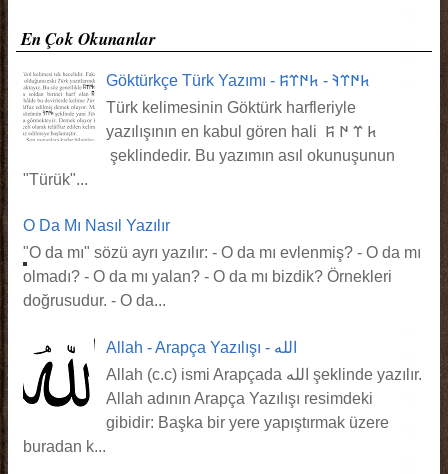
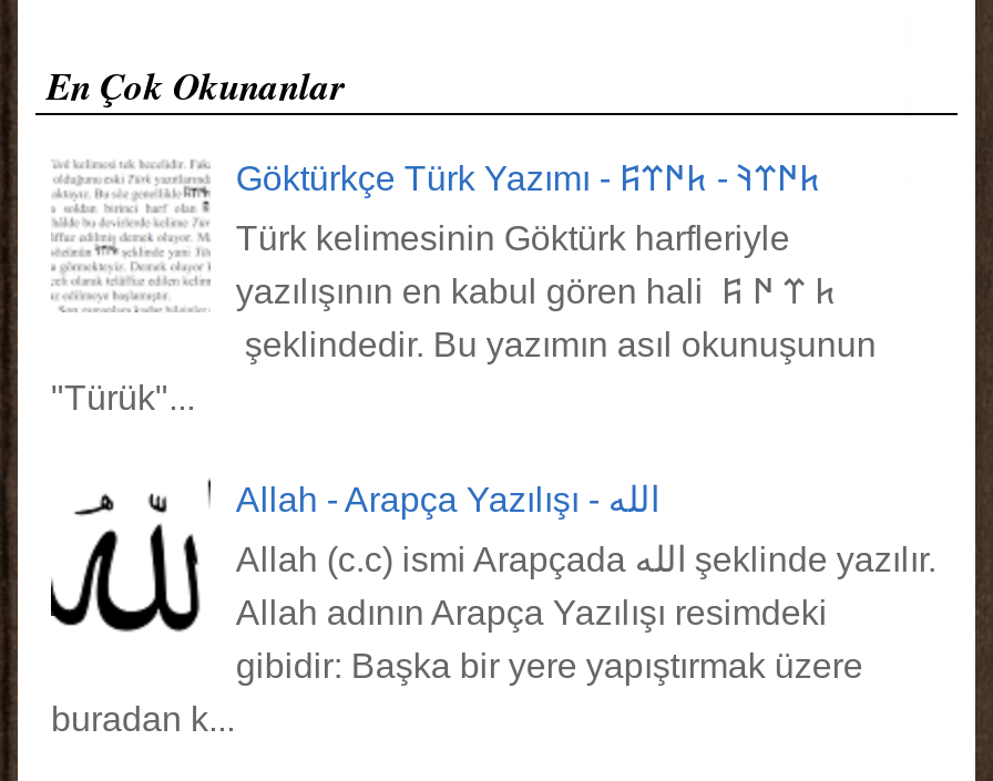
- O Da Mı Nasıl Yazılır
- "O da mı" sözü ayrı yazılır: - O da mı evlenmiş? - O da mı
- olmadı? - O da mı yalan? - O da mı bizdik? Örnekleri
- doğrusudur. - O da...
